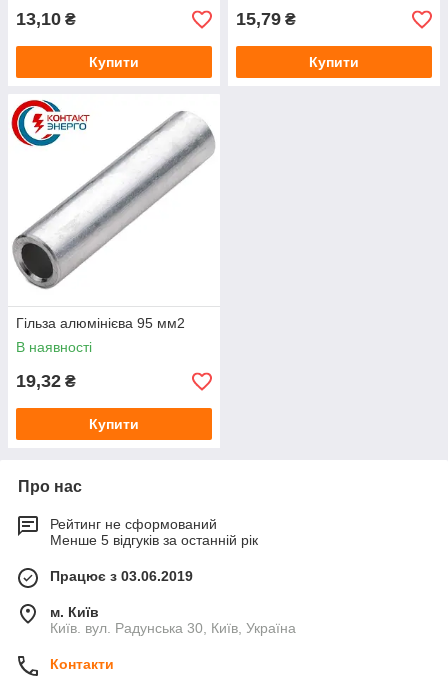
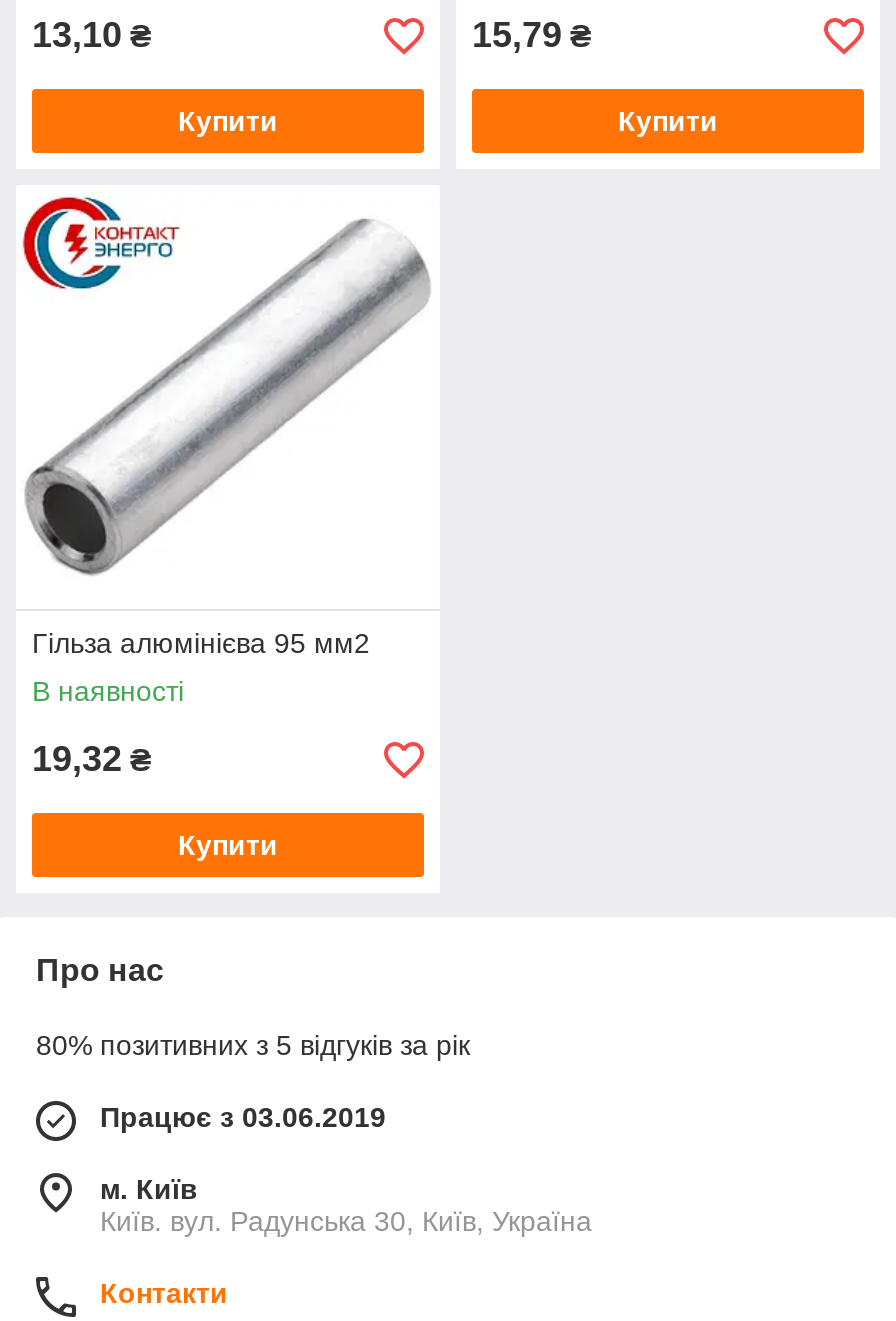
- Рейтинг не сформований
- Менше 5 відгуків за останній рік
+ 80% позитивних з 5 відгуків за рік
